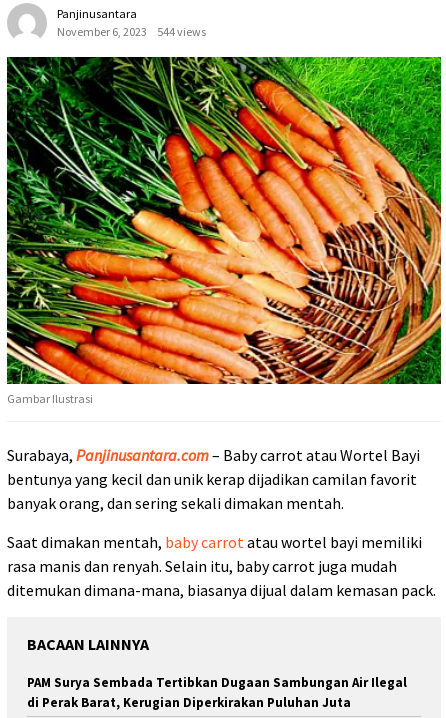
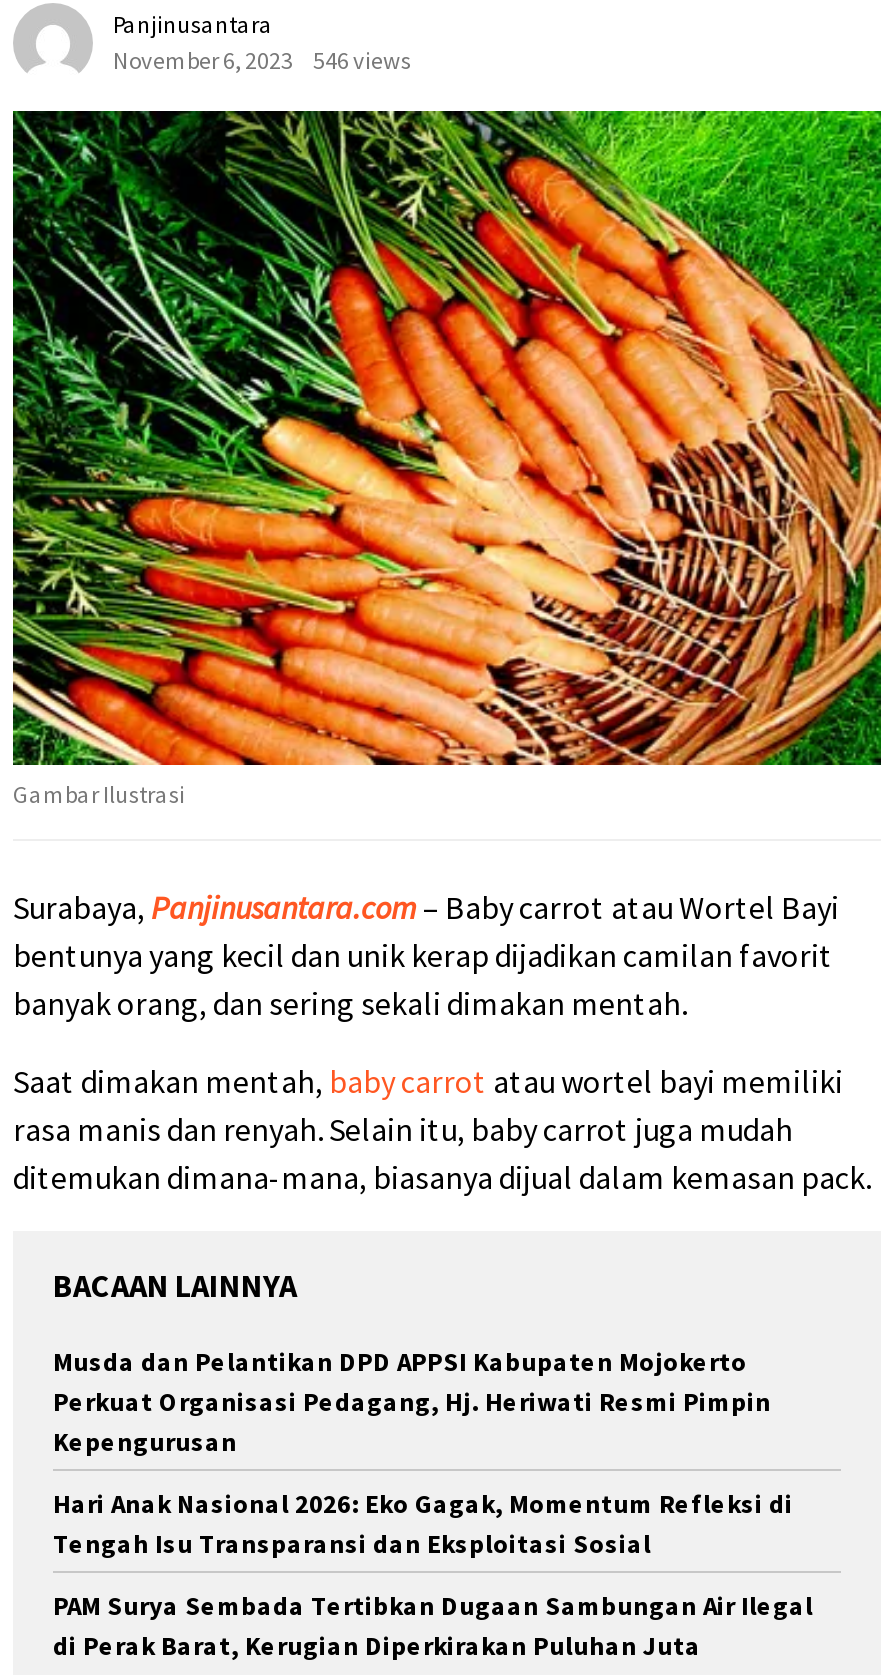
- November 6, 2023 544 views
+ November 6, 2023 546 views

+ Musda dan Pelantikan DPD APPSI Kabupaten Mojokerto
+ Perkuat Organisasi Pedagang, Hj. Heriwati Resmi Pimpin
+ Kepengurusan
+ Hari Anak Nasional 2026: Eko Gagak, Momentum Refleksi di
+ Tengah Isu Transparansi dan Eksploitasi Sosial
